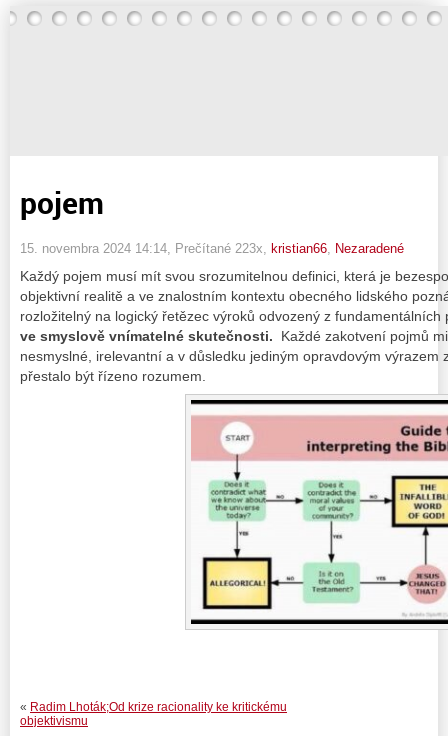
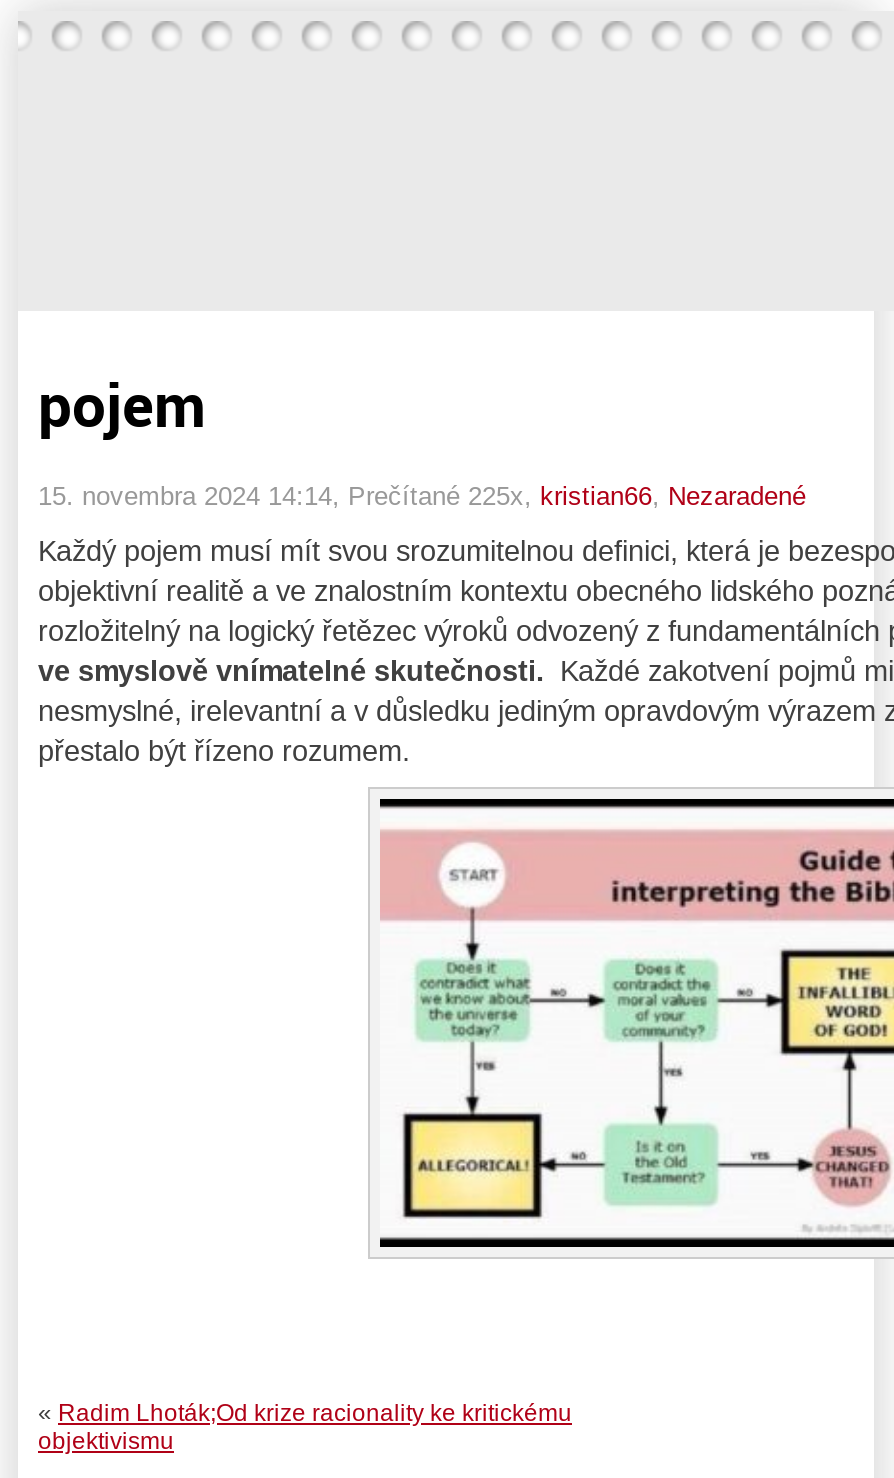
- 15. novembra 2024 14:14, Prečítané 223x, kristian66, Nezaradené
+ 15. novembra 2024 14:14, Prečítané 225x, kristian66, Nezaradené
